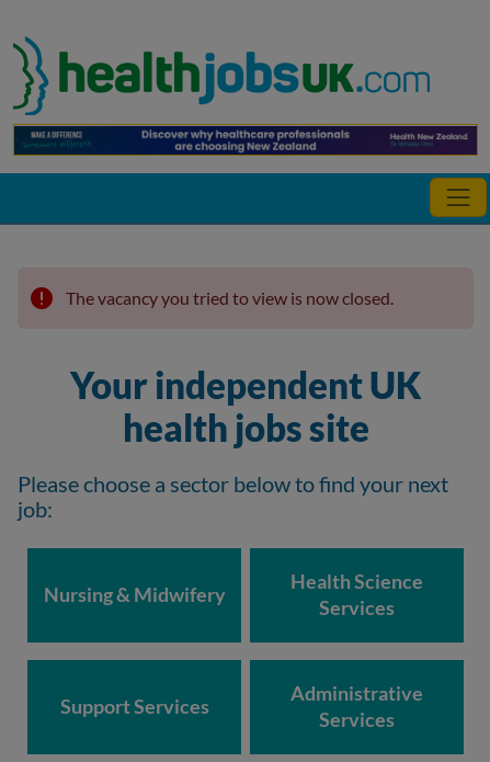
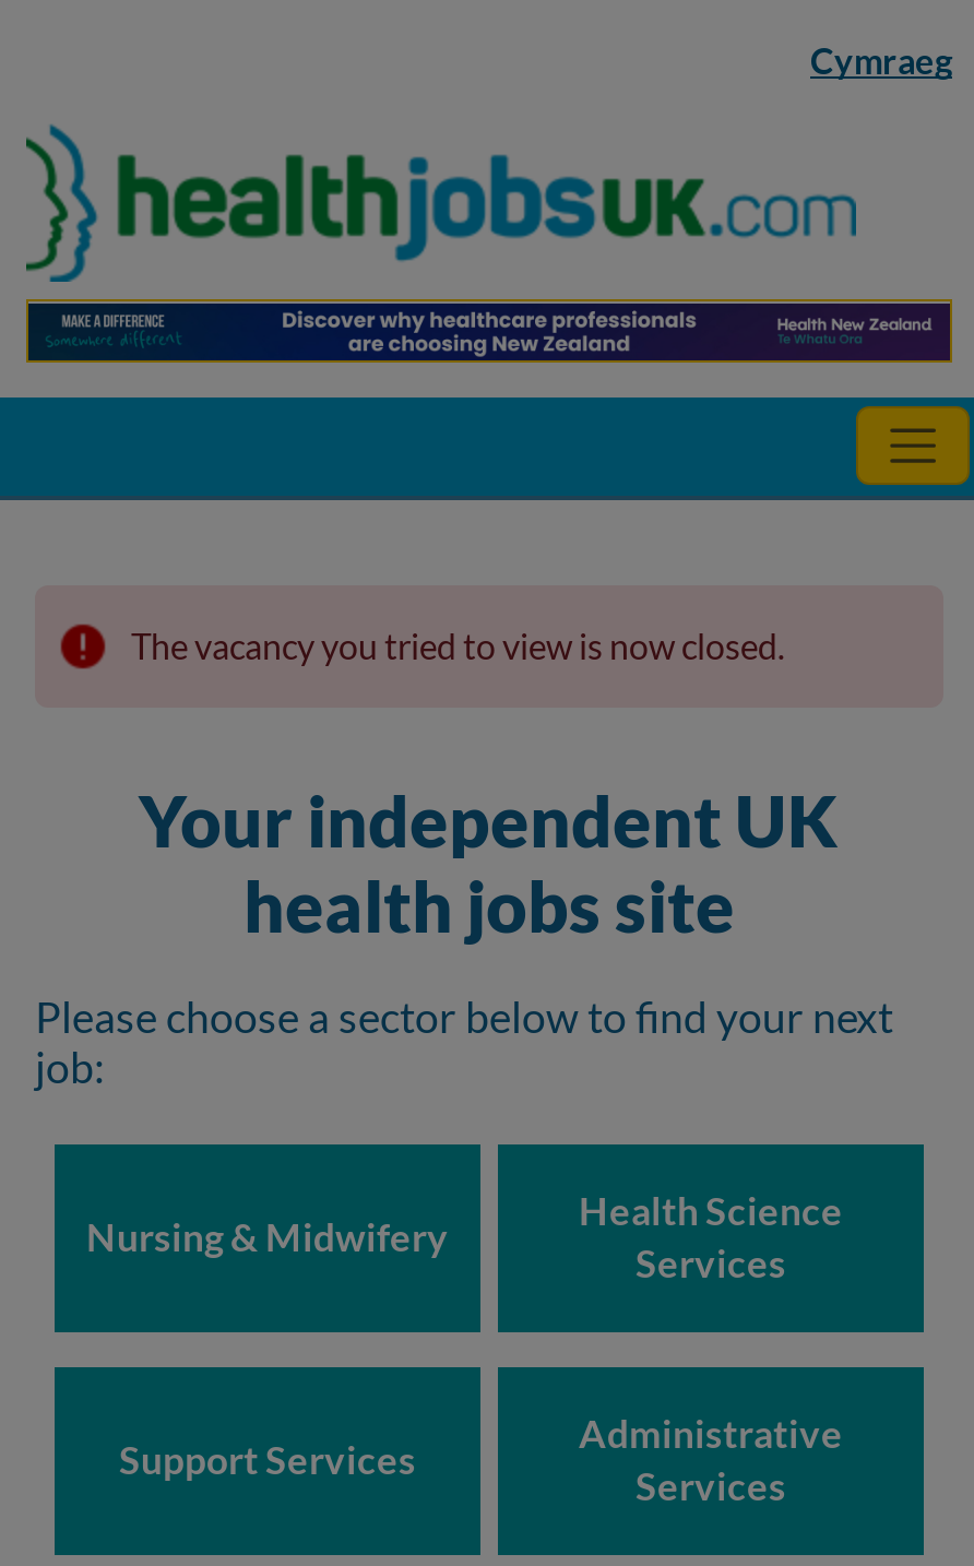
+ Cymraeg
